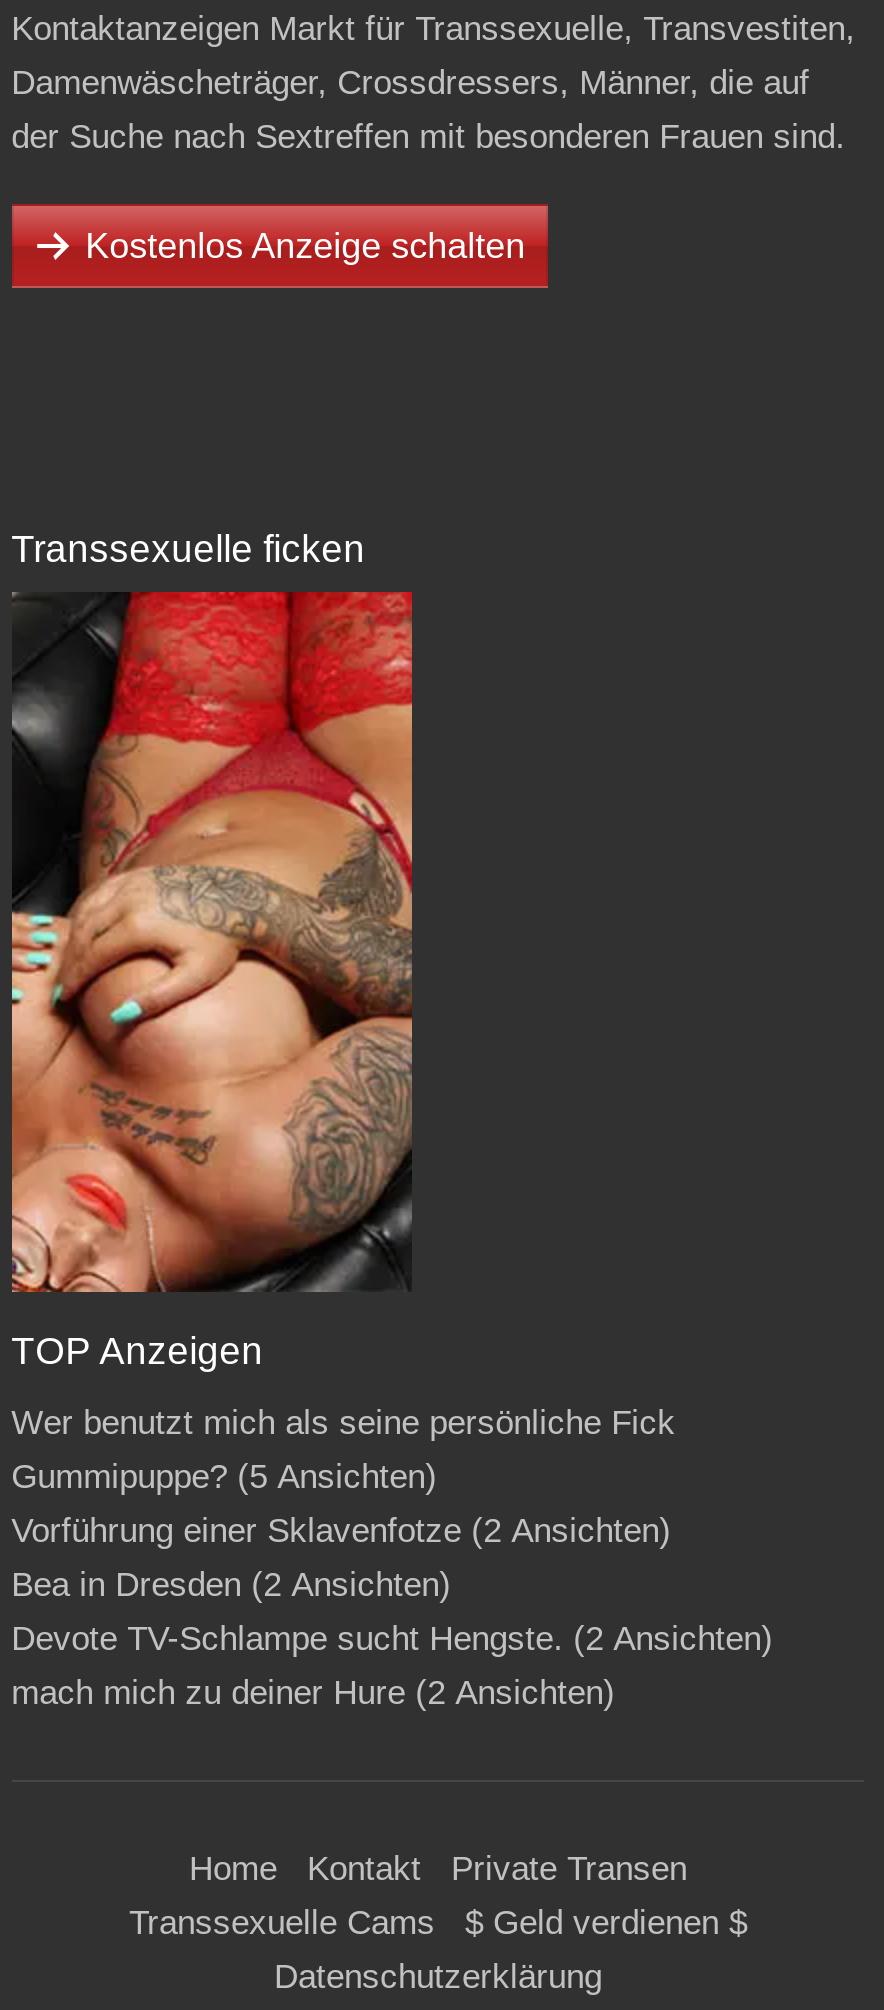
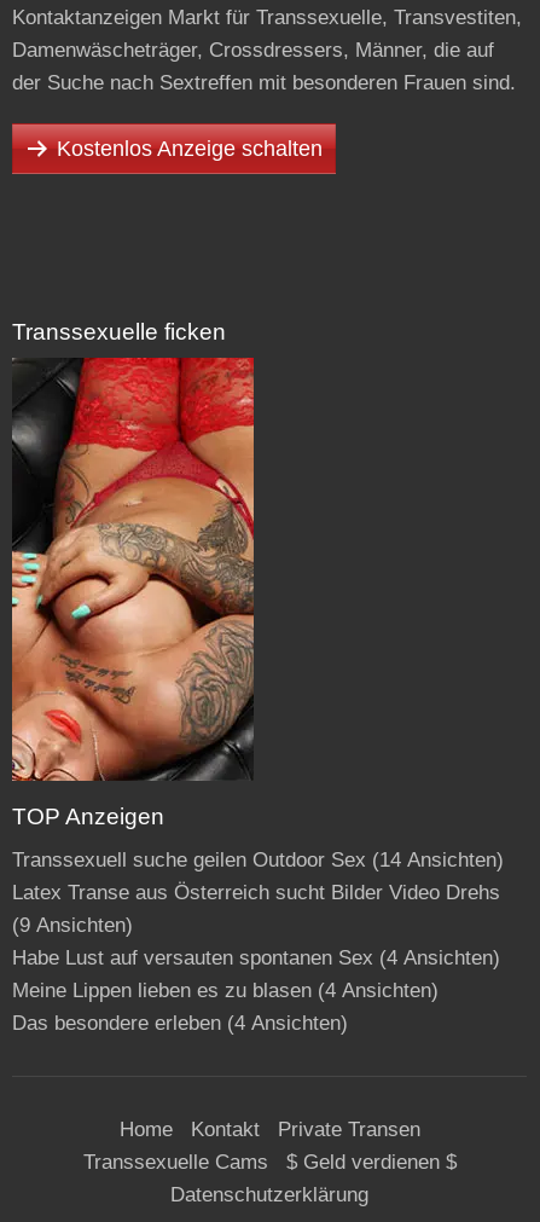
- Wer benutzt mich als seine persönliche Fick
- Gummipuppe? (5 Ansichten)
- Vorführung einer Sklavenfotze (2 Ansichten)
- Bea in Dresden (2 Ansichten)
- Devote TV-Schlampe sucht Hengste. (2 Ansichten)
- mach mich zu deiner Hure (2 Ansichten)
+ Transsexuell suche geilen Outdoor Sex (14 Ansichten)
+ Latex Transe aus Österreich sucht Bilder Video Drehs
+ (9 Ansichten)
+ Habe Lust auf versauten spontanen Sex (4 Ansichten)
+ Meine Lippen lieben es zu blasen (4 Ansichten)
+ Das besondere erleben (4 Ansichten)
